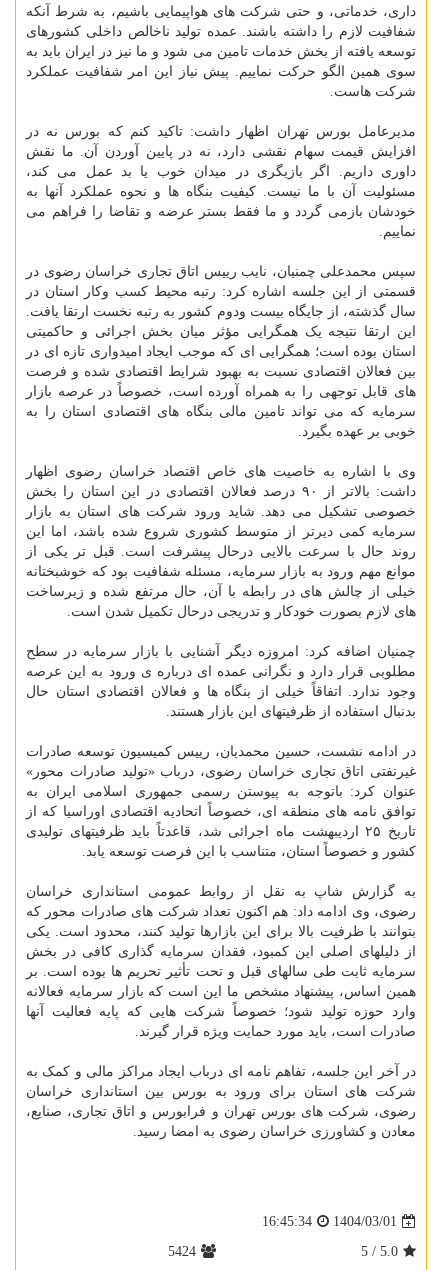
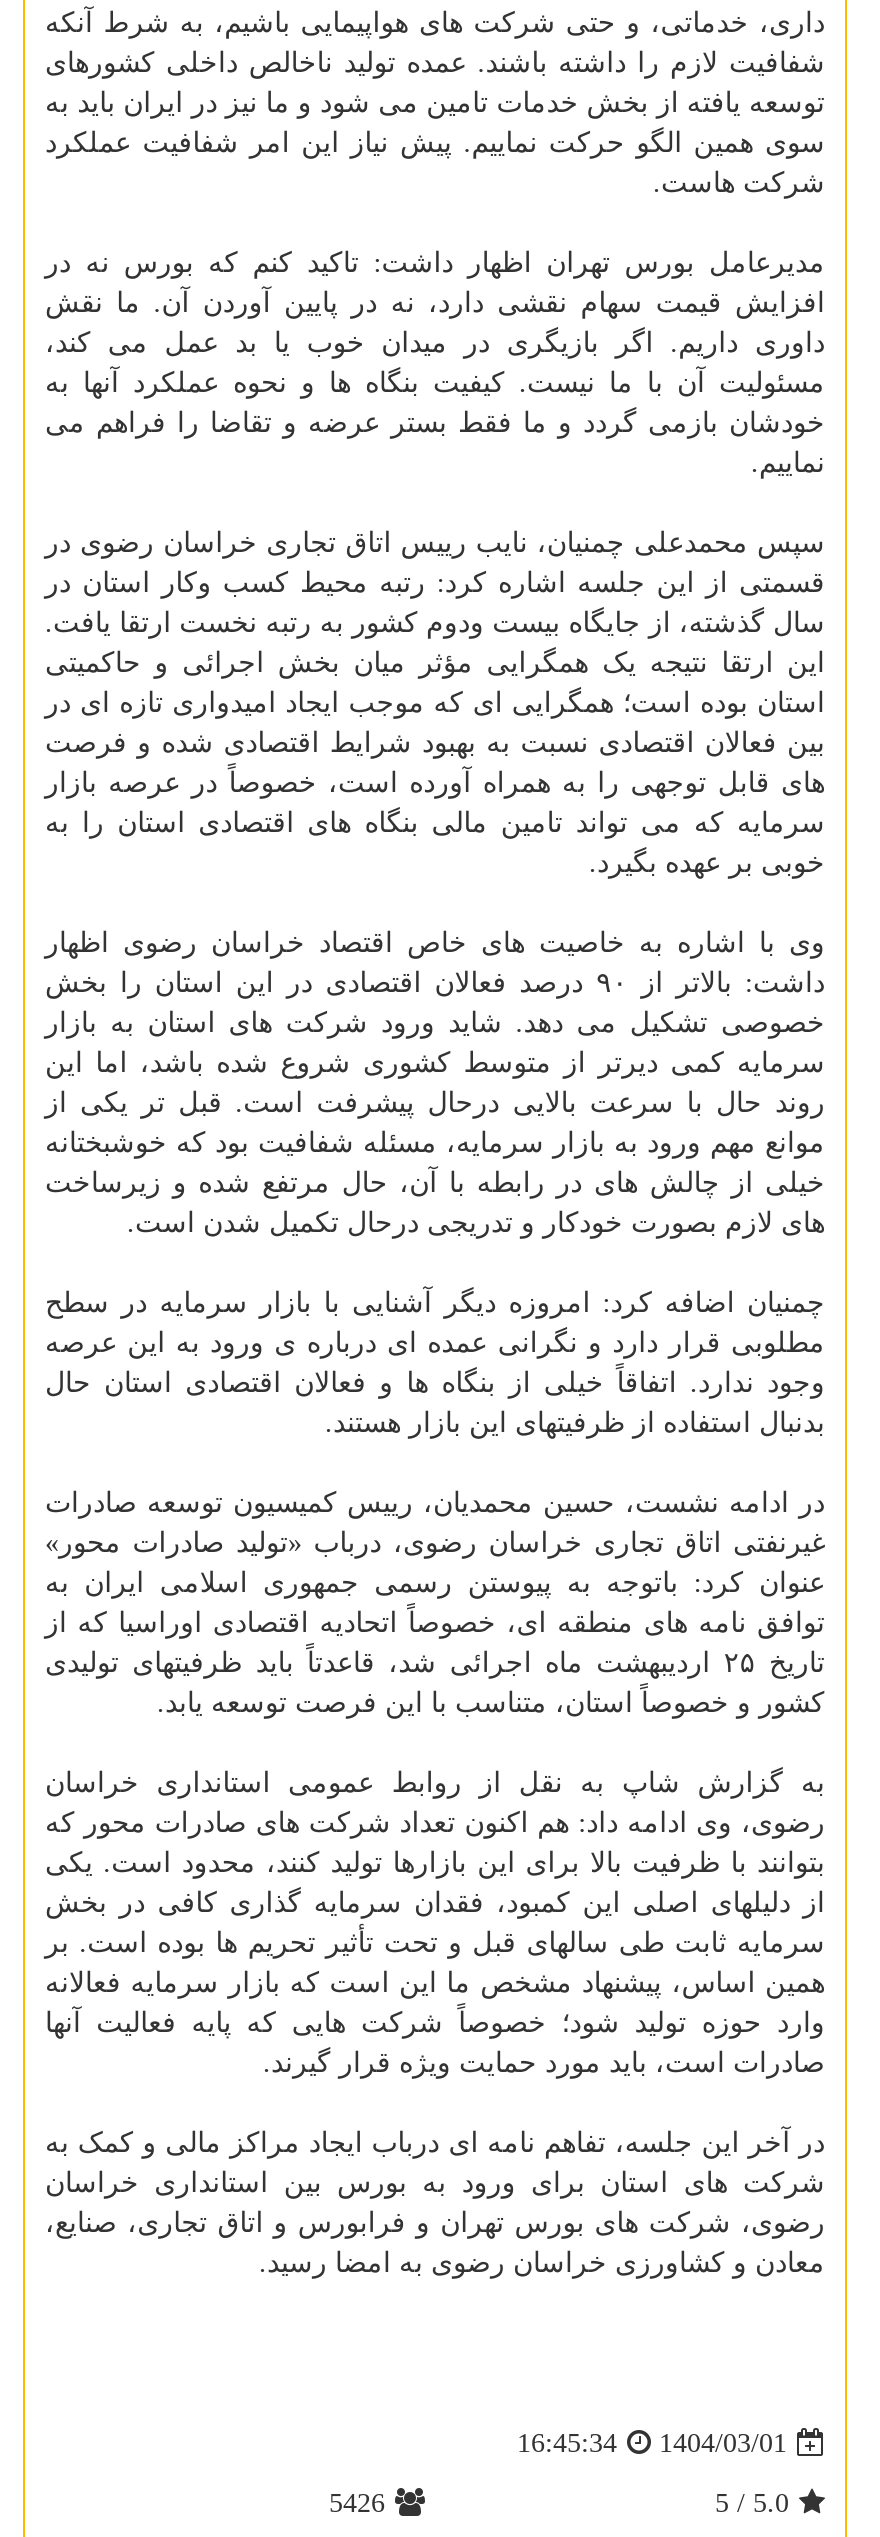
- 5424
+ 5426
